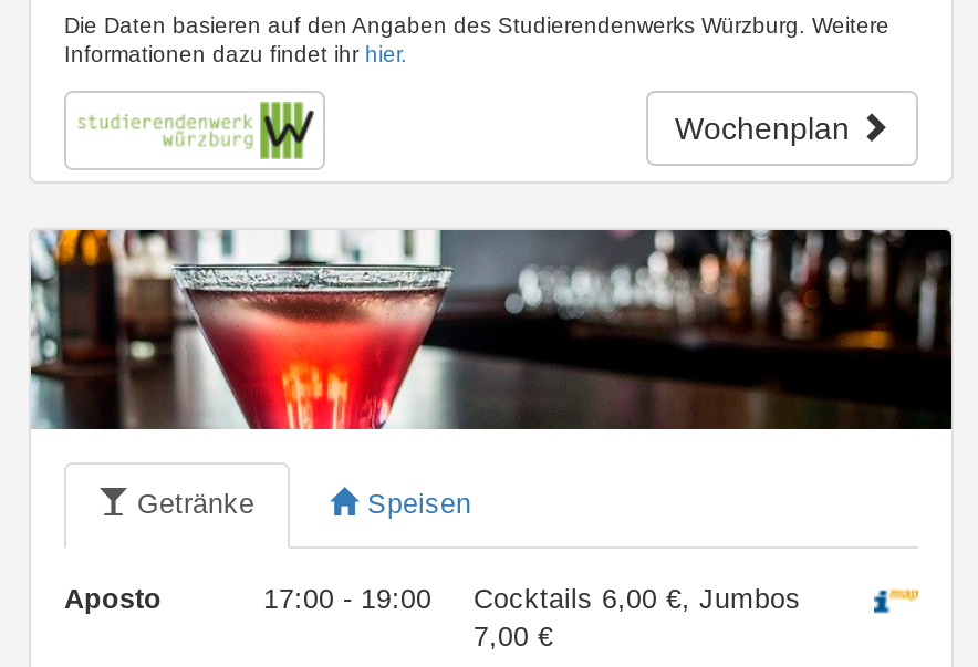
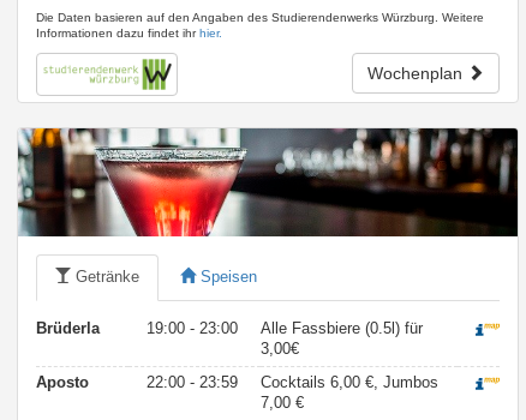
+ Brüderla
+ 19:00 - 23:00
+ Alle Fassbiere (0.5l) für
+ 3,00€

- 17:00 - 19:00 Cocktails 6,00 €, Jumbos
+ 22:00 - 23:59 Cocktails 6,00 €, Jumbos
